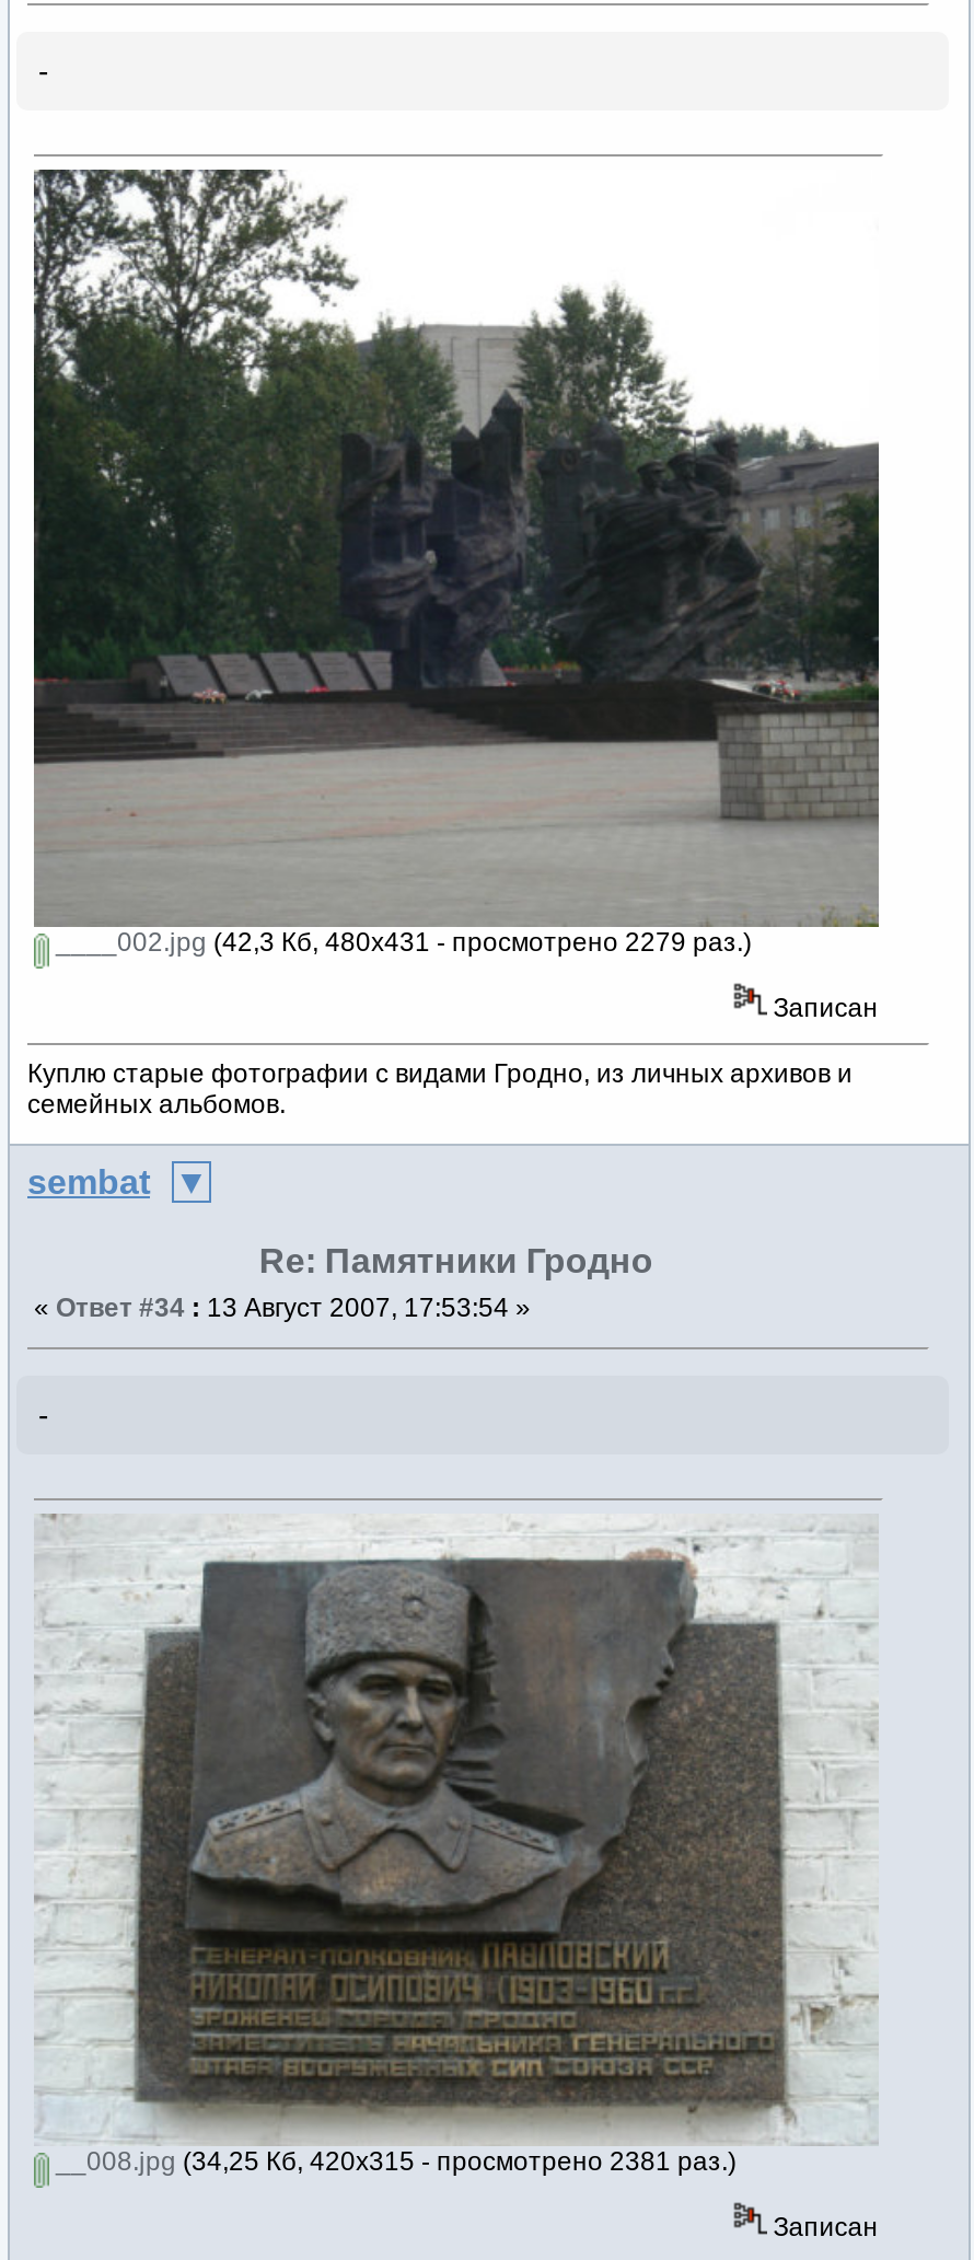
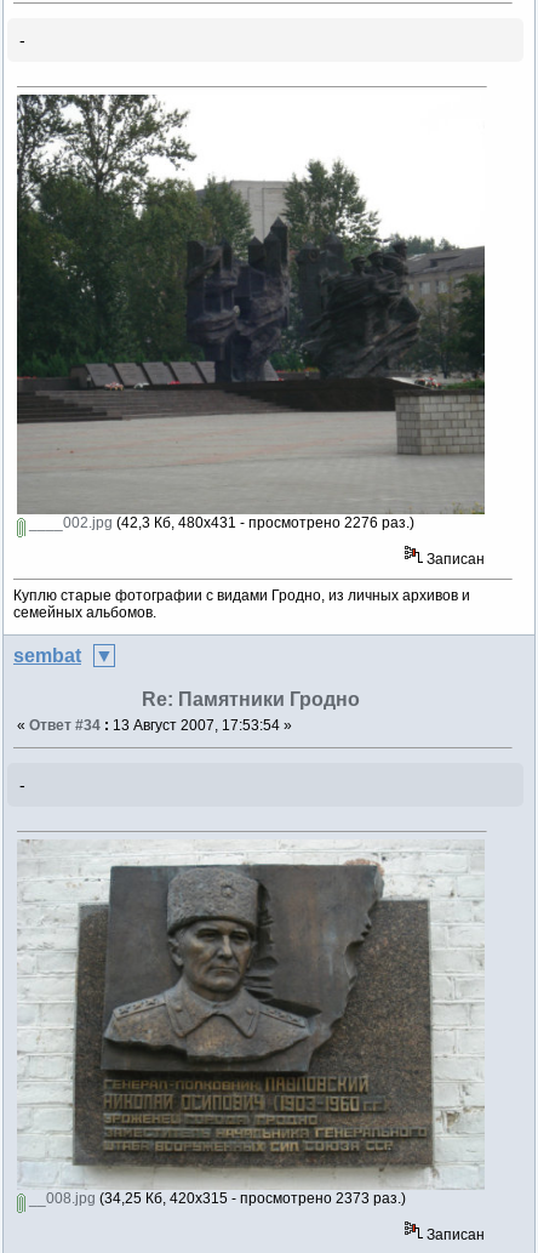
- ____002.jpg(42,3 Кб, 480x431 - просмотрено 2279 раз.)
+ ____002.jpg(42,3 Кб, 480x431 - просмотрено 2276 раз.)

- __008.jpg (34,25 Кб, 420x315 - просмотрено 2381 раз.)
+ __008.jpg (34,25 Кб, 420x315 - просмотрено 2373 раз.)
